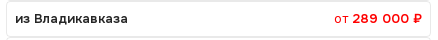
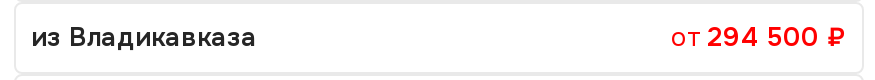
- от 289 000 ₽
+ от 294 500 ₽
